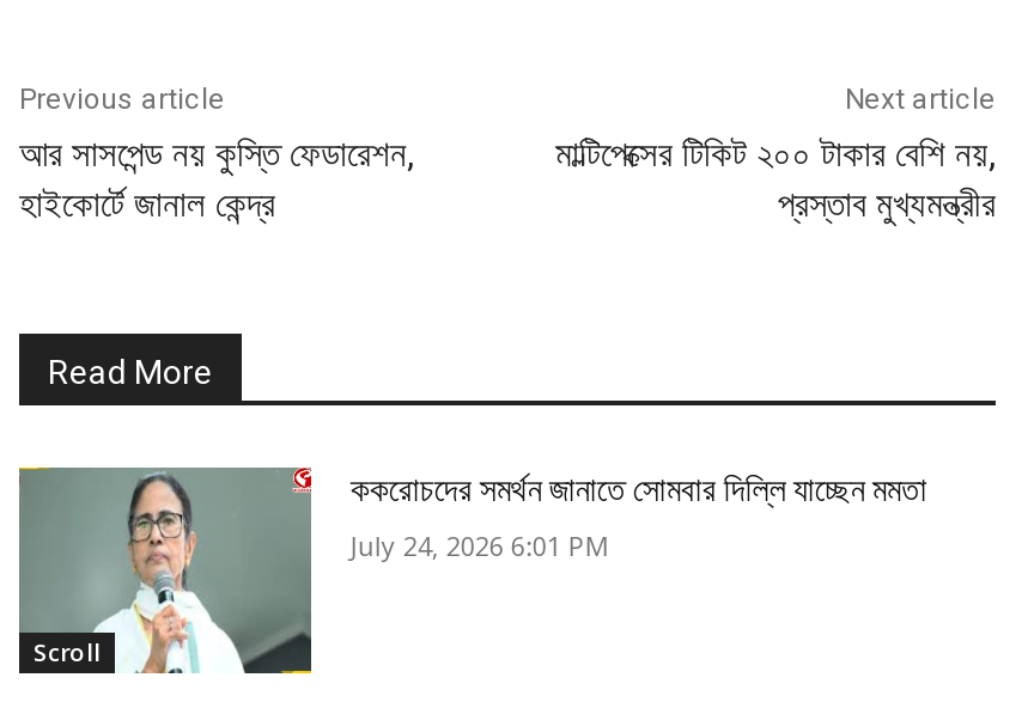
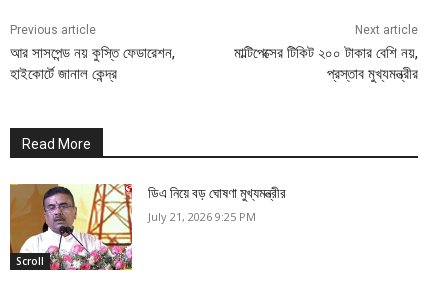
- [image]
- ককরোচদের সমর্থন জানাতে সোমবার দিল্লি যাচ্ছেন মমতা
+ [image]
+ ডিএ নিয়ে বড় ঘোষণা মুখ্যমন্ত্রীর

- July 24, 2026 6:01 PM
+ July 21, 2026 9:25 PM
